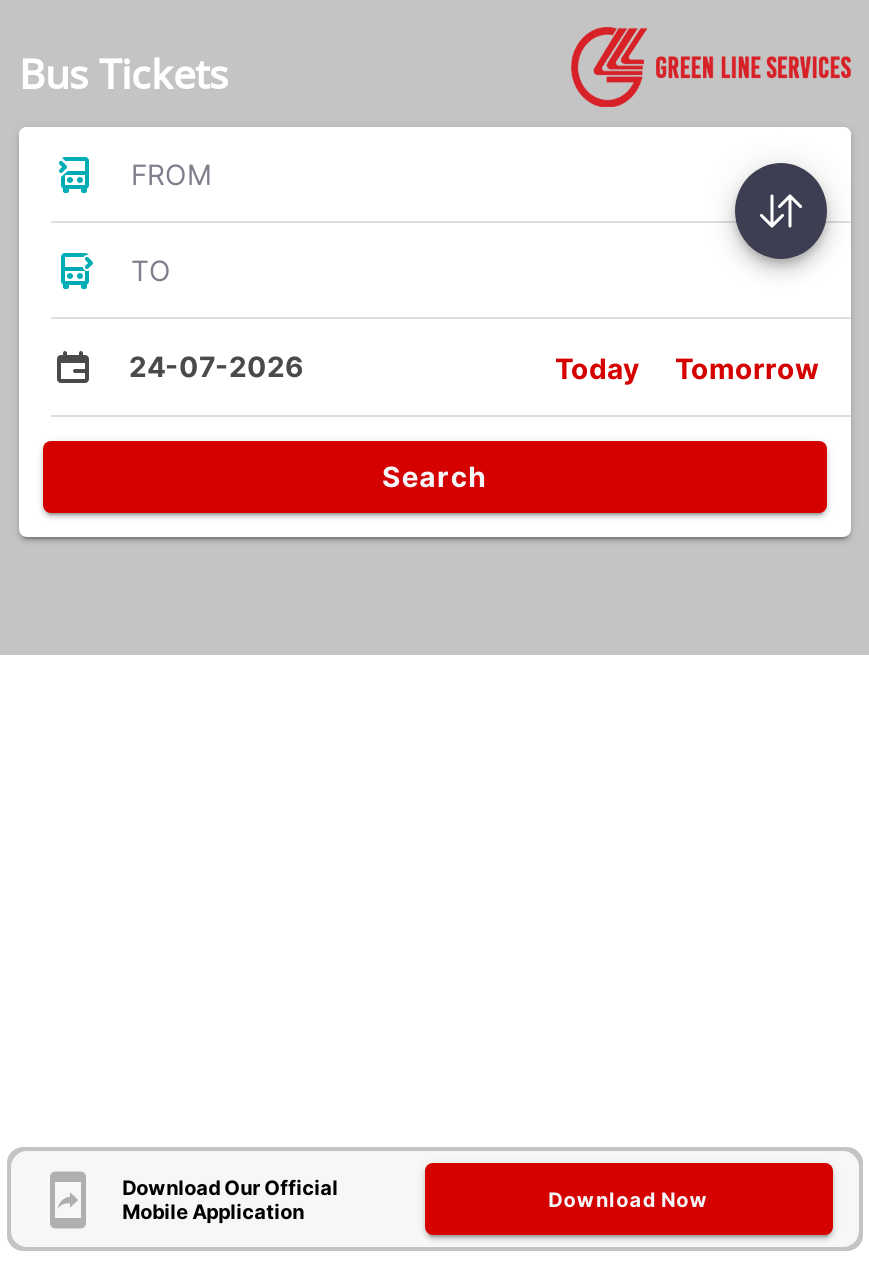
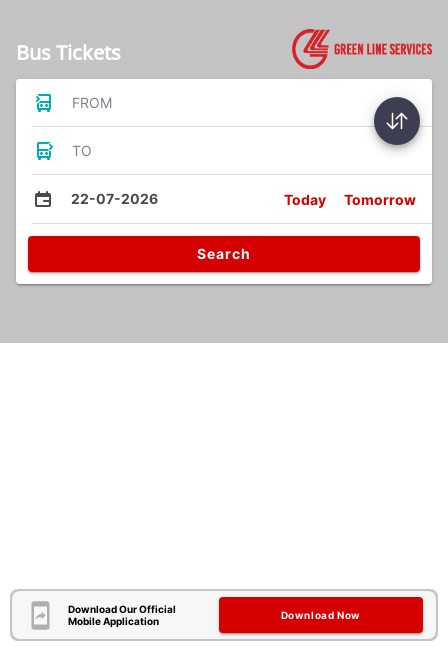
- 24-07-2026
+ 22-07-2026
